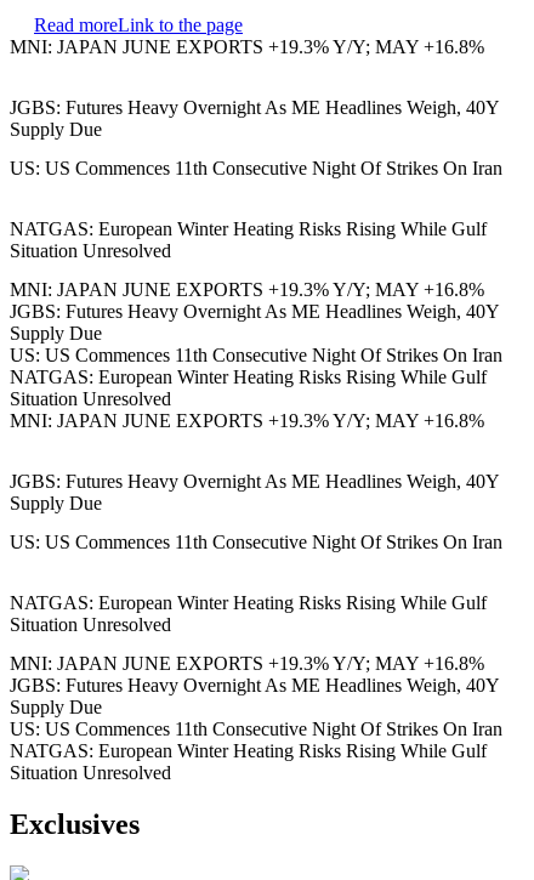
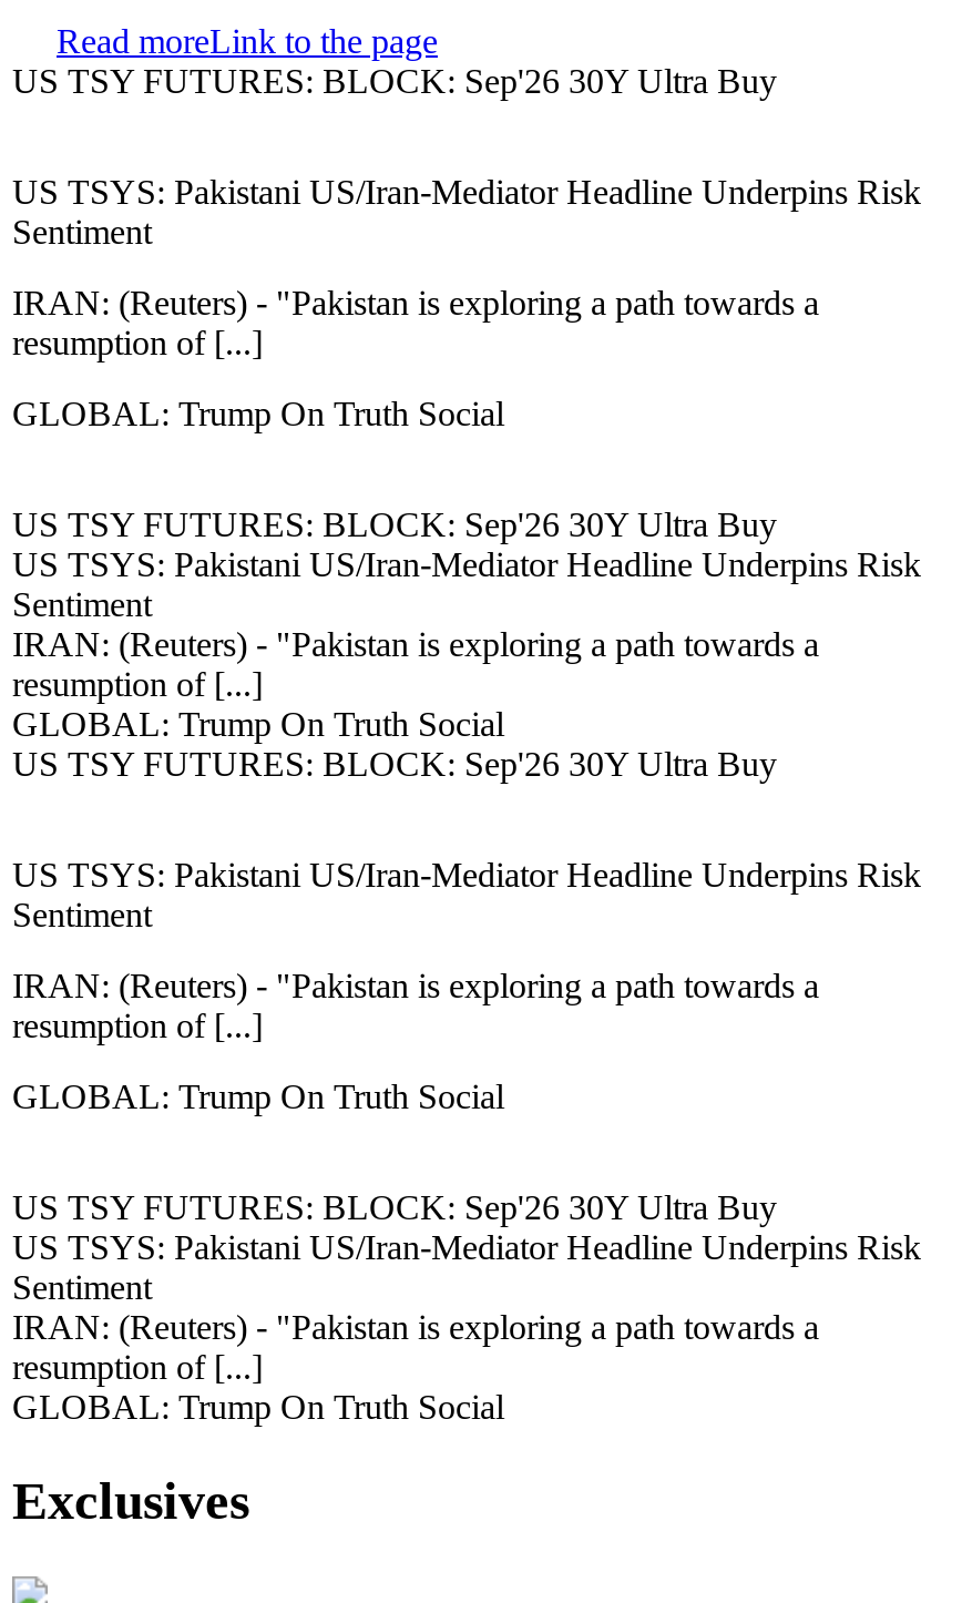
- MNI: JAPAN JUNE EXPORTS +19.3% Y/Y; MAY +16.8%
+ US TSY FUTURES: BLOCK: Sep'26 30Y Ultra Buy

- JGBS: Futures Heavy Overnight As ME Headlines Weigh, 40Y
- Supply Due
+ US TSYS: Pakistani US/Iran-Mediator Headline Underpins Risk
+ Sentiment

- US: US Commences 11th Consecutive Night Of Strikes On Iran
+ IRAN: (Reuters) - "Pakistan is exploring a path towards a
+ resumption of [...]

- NATGAS: European Winter Heating Risks Rising While Gulf
- Situation Unresolved
+ GLOBAL: Trump On Truth Social

- MNI: JAPAN JUNE EXPORTS +19.3% Y/Y; MAY +16.8%
- JGBS: Futures Heavy Overnight As ME Headlines Weigh, 40Y
- Supply Due
- US: US Commences 11th Consecutive Night Of Strikes On Iran
- NATGAS: European Winter Heating Risks Rising While Gulf
- Situation Unresolved
- MNI: JAPAN JUNE EXPORTS +19.3% Y/Y; MAY +16.8%
+ US TSY FUTURES: BLOCK: Sep'26 30Y Ultra Buy
+ US TSYS: Pakistani US/Iran-Mediator Headline Underpins Risk
+ Sentiment
+ IRAN: (Reuters) - "Pakistan is exploring a path towards a
+ resumption of [...]
+ GLOBAL: Trump On Truth Social
+ US TSY FUTURES: BLOCK: Sep'26 30Y Ultra Buy

- JGBS: Futures Heavy Overnight As ME Headlines Weigh, 40Y
- Supply Due
+ US TSYS: Pakistani US/Iran-Mediator Headline Underpins Risk
+ Sentiment

- US: US Commences 11th Consecutive Night Of Strikes On Iran
+ IRAN: (Reuters) - "Pakistan is exploring a path towards a
+ resumption of [...]

- NATGAS: European Winter Heating Risks Rising While Gulf
- Situation Unresolved
+ GLOBAL: Trump On Truth Social

- MNI: JAPAN JUNE EXPORTS +19.3% Y/Y; MAY +16.8%
- JGBS: Futures Heavy Overnight As ME Headlines Weigh, 40Y
- Supply Due
- US: US Commences 11th Consecutive Night Of Strikes On Iran
- NATGAS: European Winter Heating Risks Rising While Gulf
- Situation Unresolved
+ US TSY FUTURES: BLOCK: Sep'26 30Y Ultra Buy
+ US TSYS: Pakistani US/Iran-Mediator Headline Underpins Risk
+ Sentiment
+ IRAN: (Reuters) - "Pakistan is exploring a path towards a
+ resumption of [...]
+ GLOBAL: Trump On Truth Social
